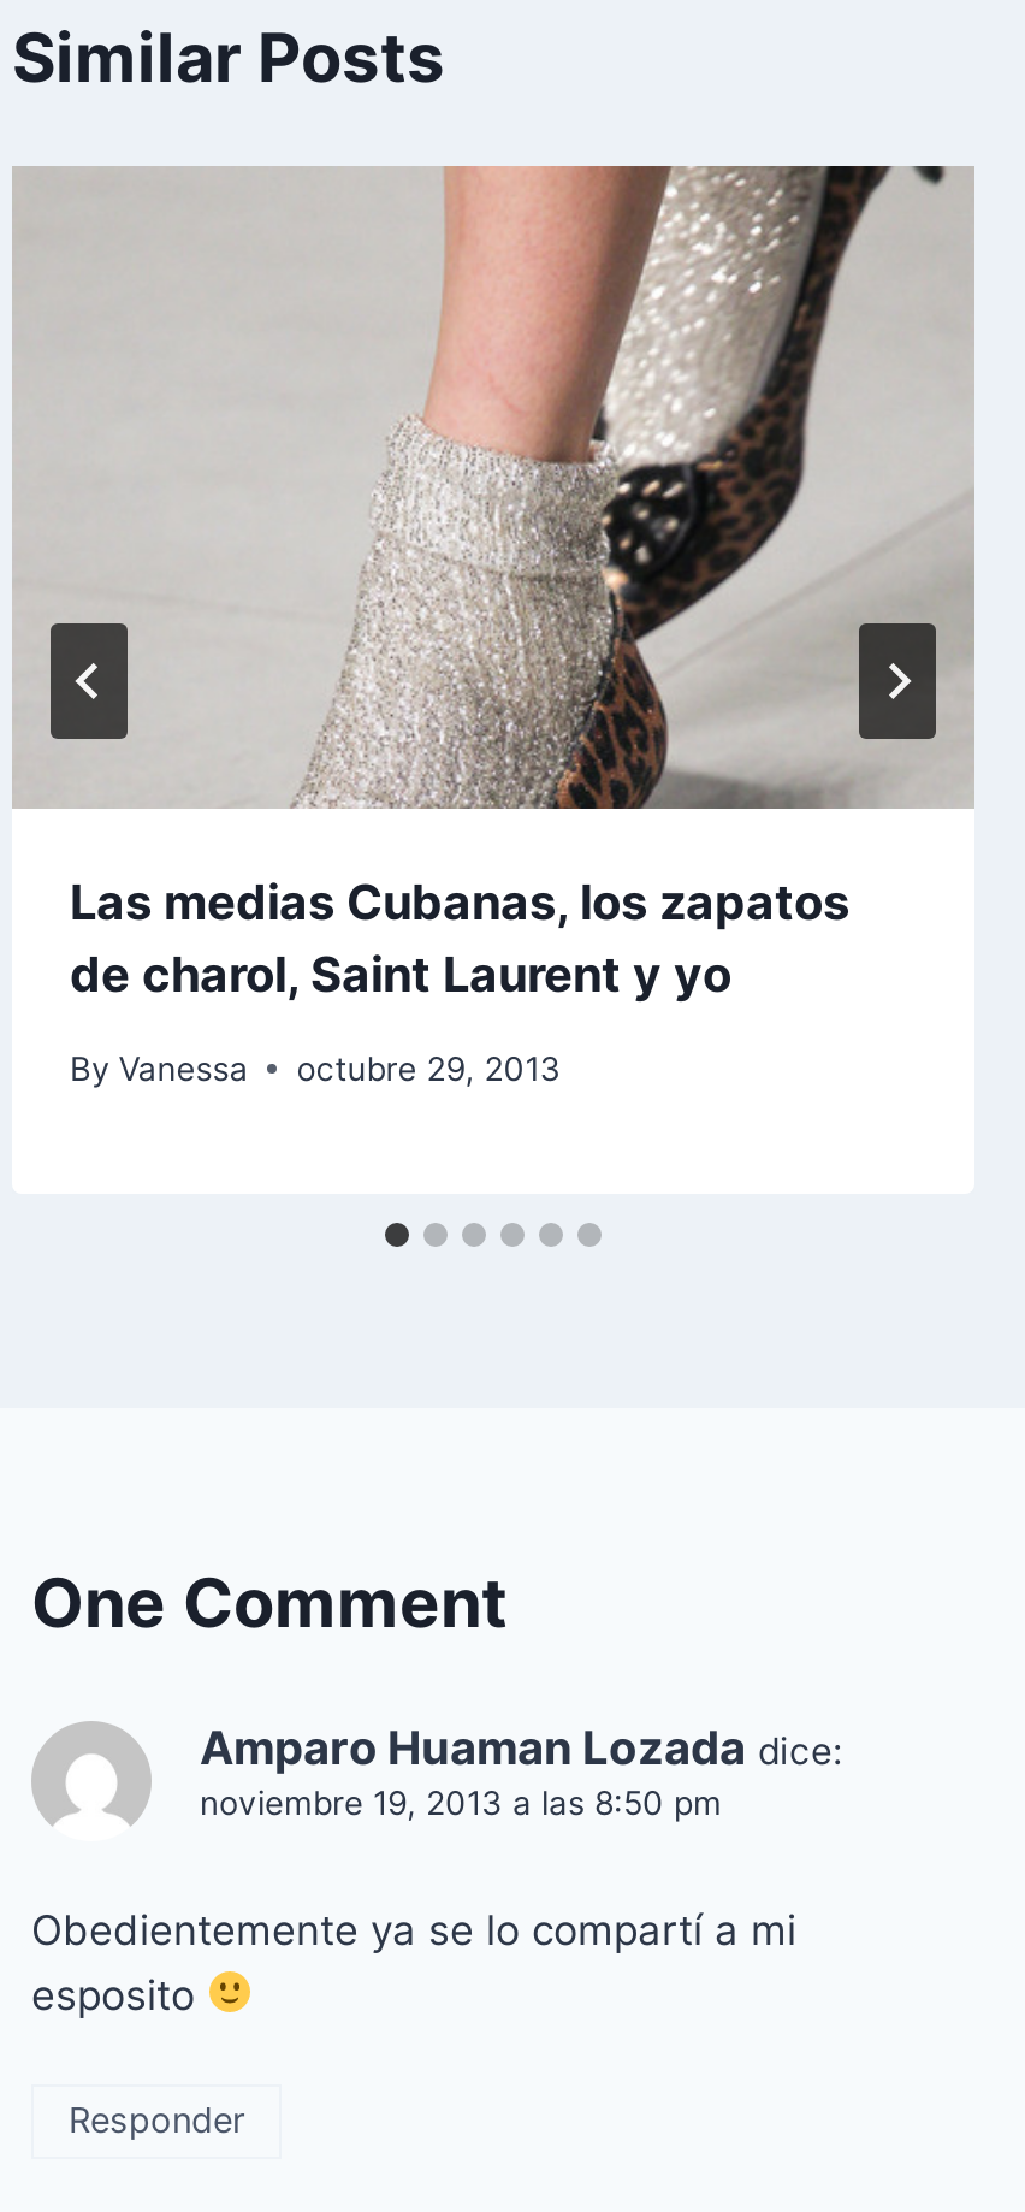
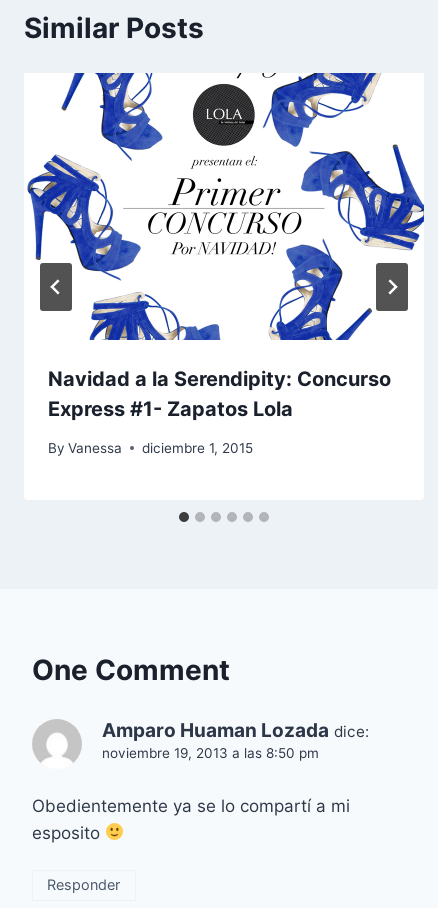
- [image]
- Las medias Cubanas, los zapatos
- de charol, Saint Laurent y yo
+ [image]
+ Navidad a la Serendipity: Concurso
+ Express #1- Zapatos Lola

- By Vanessa octubre 29, 2013
+ By Vanessa diciembre 1, 2015
